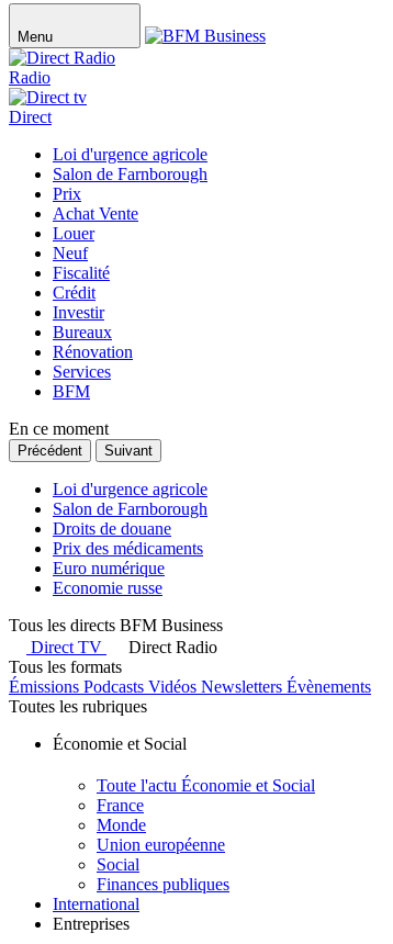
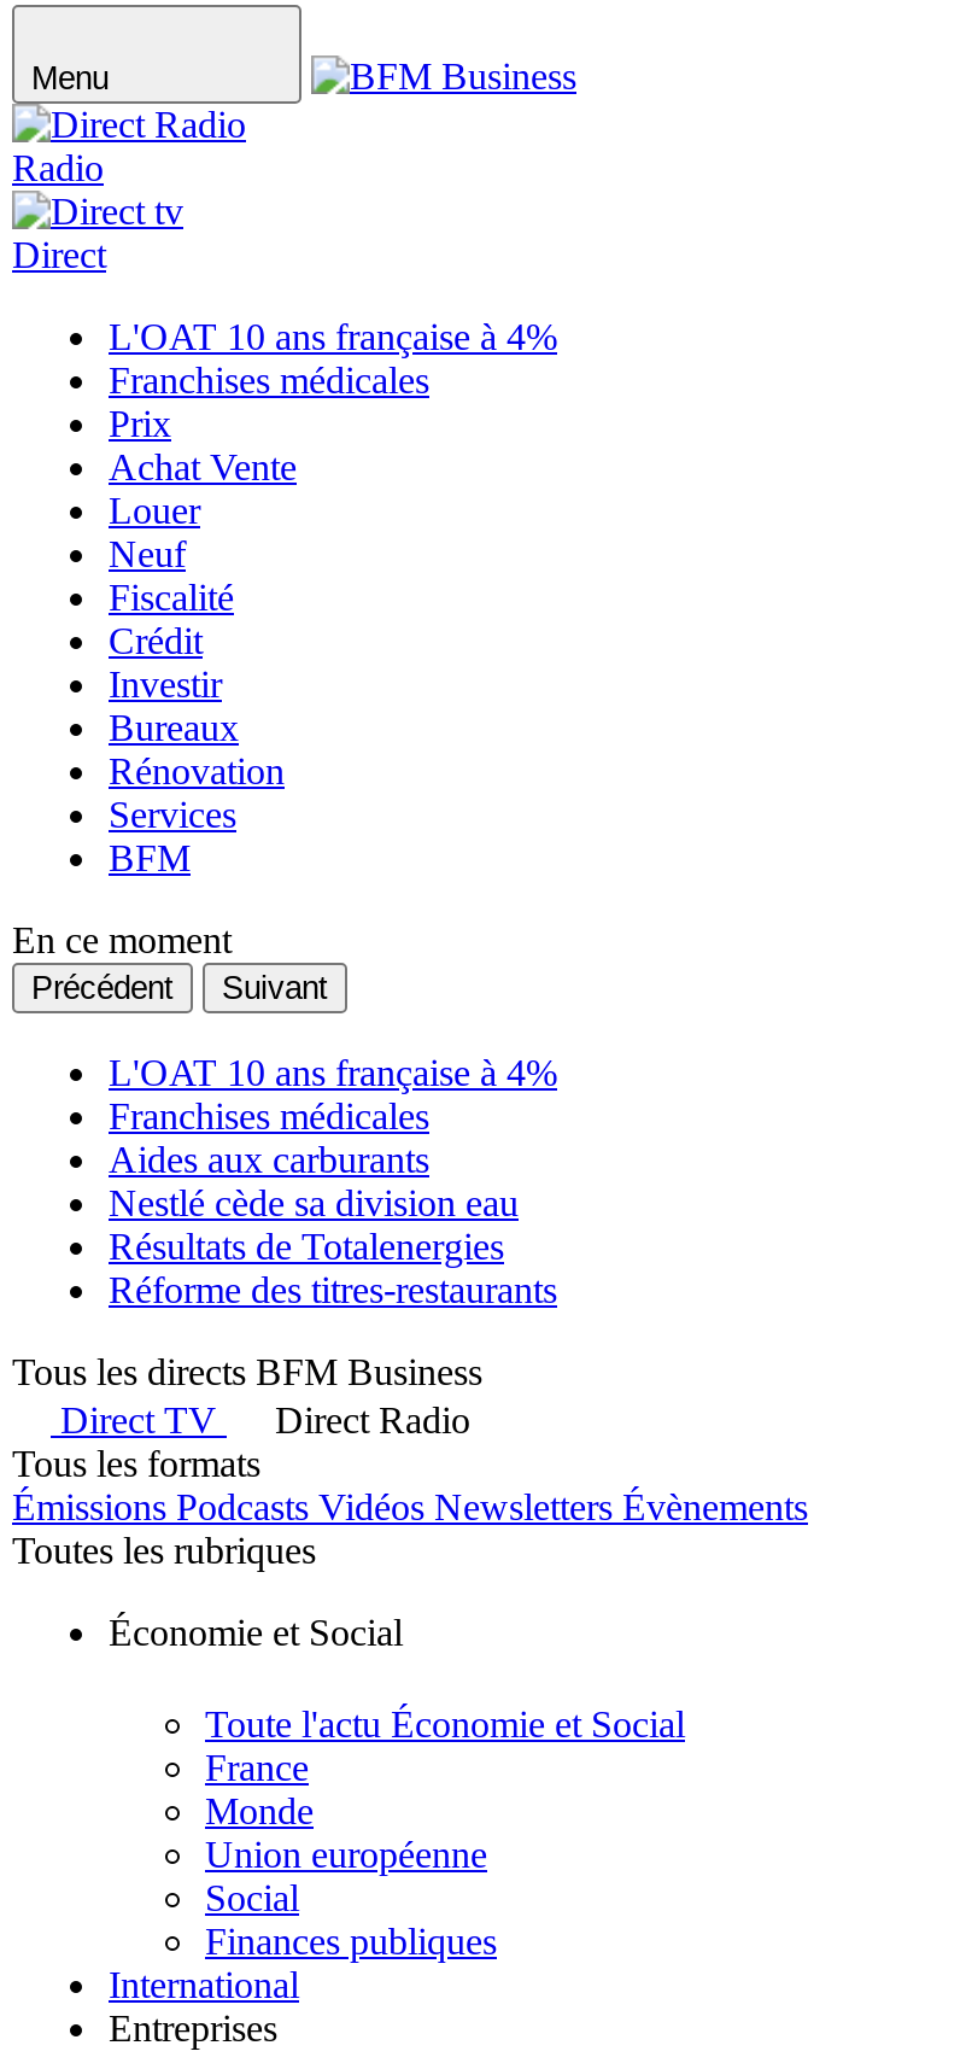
- Loi d'urgence agricole
- Salon de Farnborough
+ L'OAT 10 ans française à 4%
+ Franchises médicales

- Loi d'urgence agricole
- Salon de Farnborough
- Droits de douane
- Prix des médicaments
- Euro numérique
- Economie russe
+ L'OAT 10 ans française à 4%
+ Franchises médicales
+ Aides aux carburants
+ Nestlé cède sa division eau
+ Résultats de Totalenergies
+ Réforme des titres-restaurants
